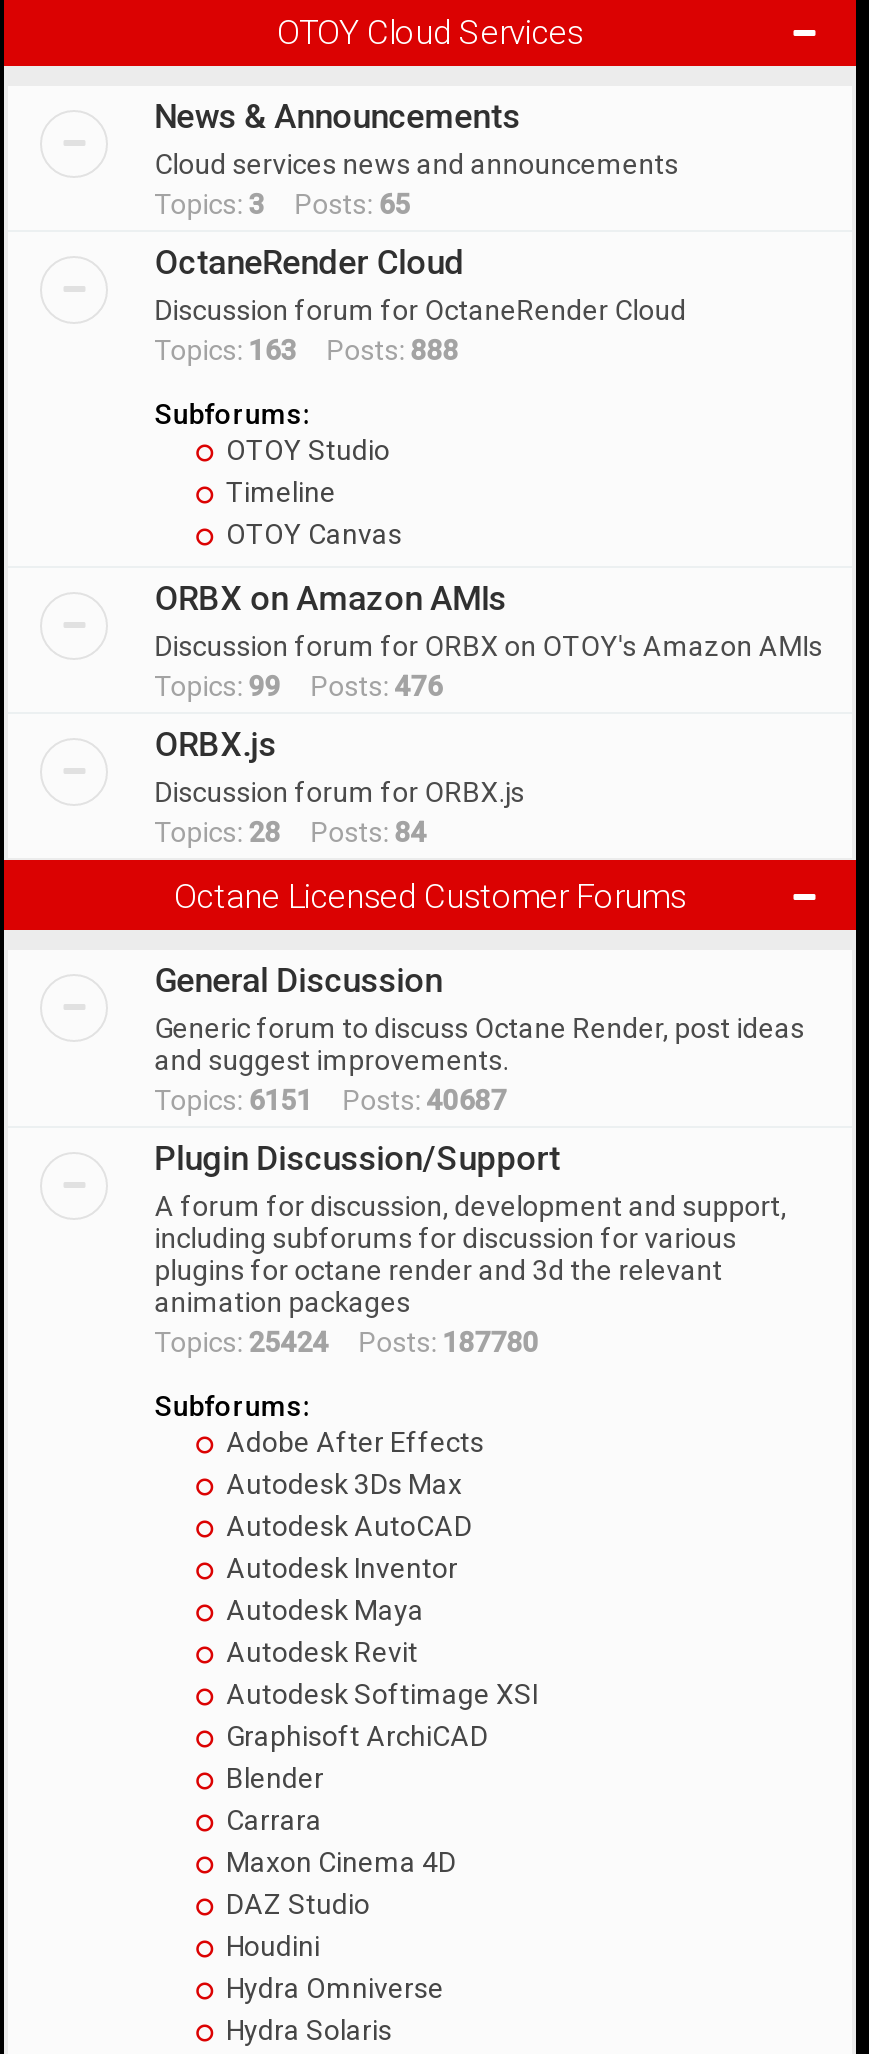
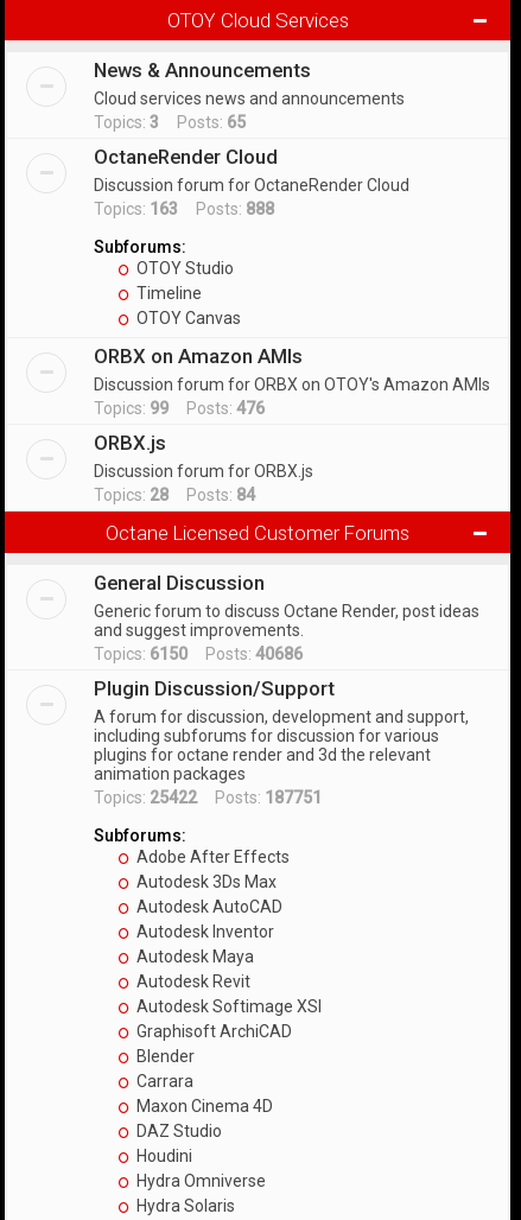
- Topics: 6151 Posts: 40687
+ Topics: 6150 Posts: 40686

- Topics: 25424 Posts: 187780
+ Topics: 25422 Posts: 187751
